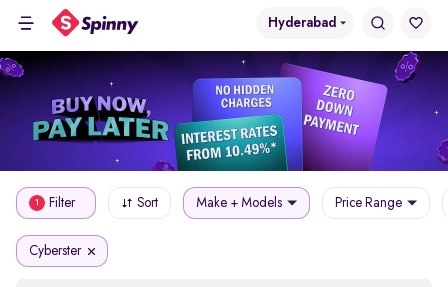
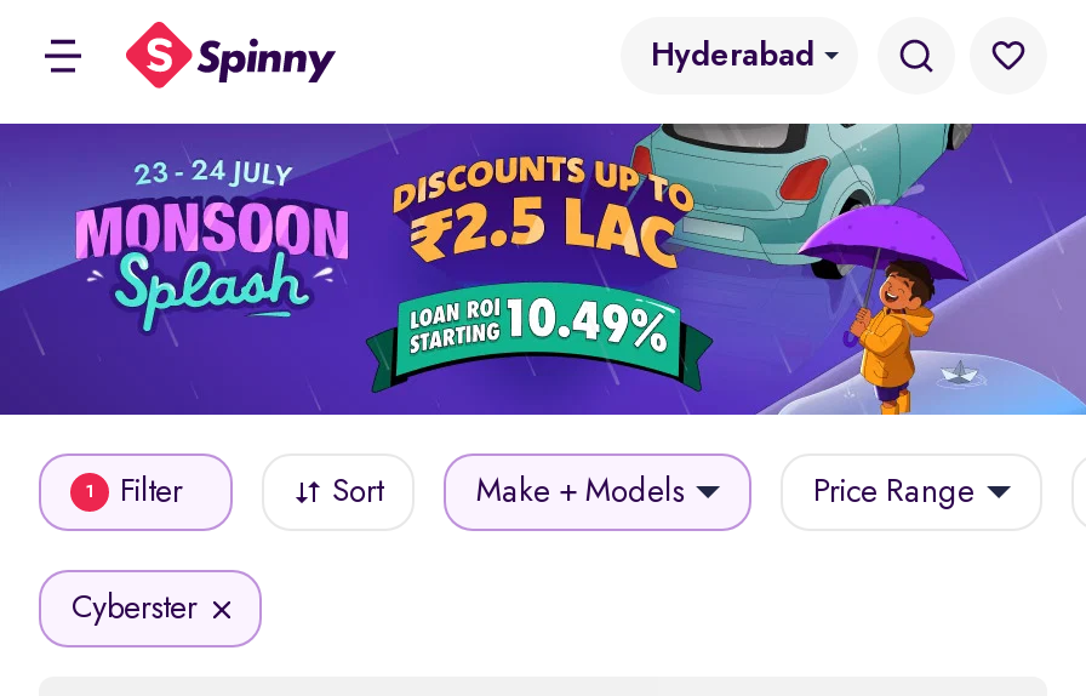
- [image]
+ [image]
